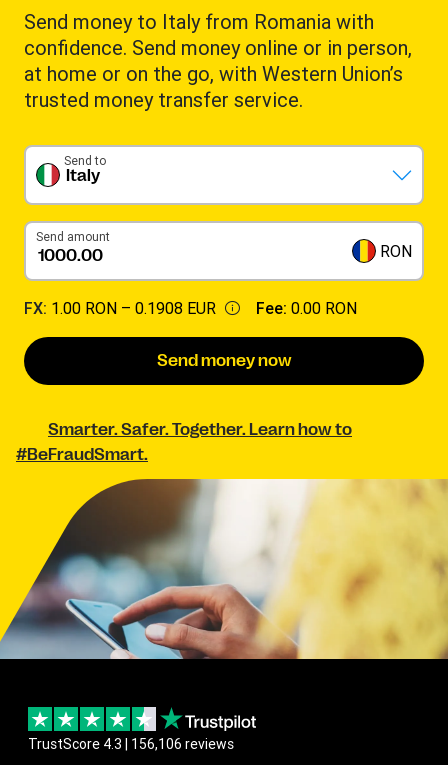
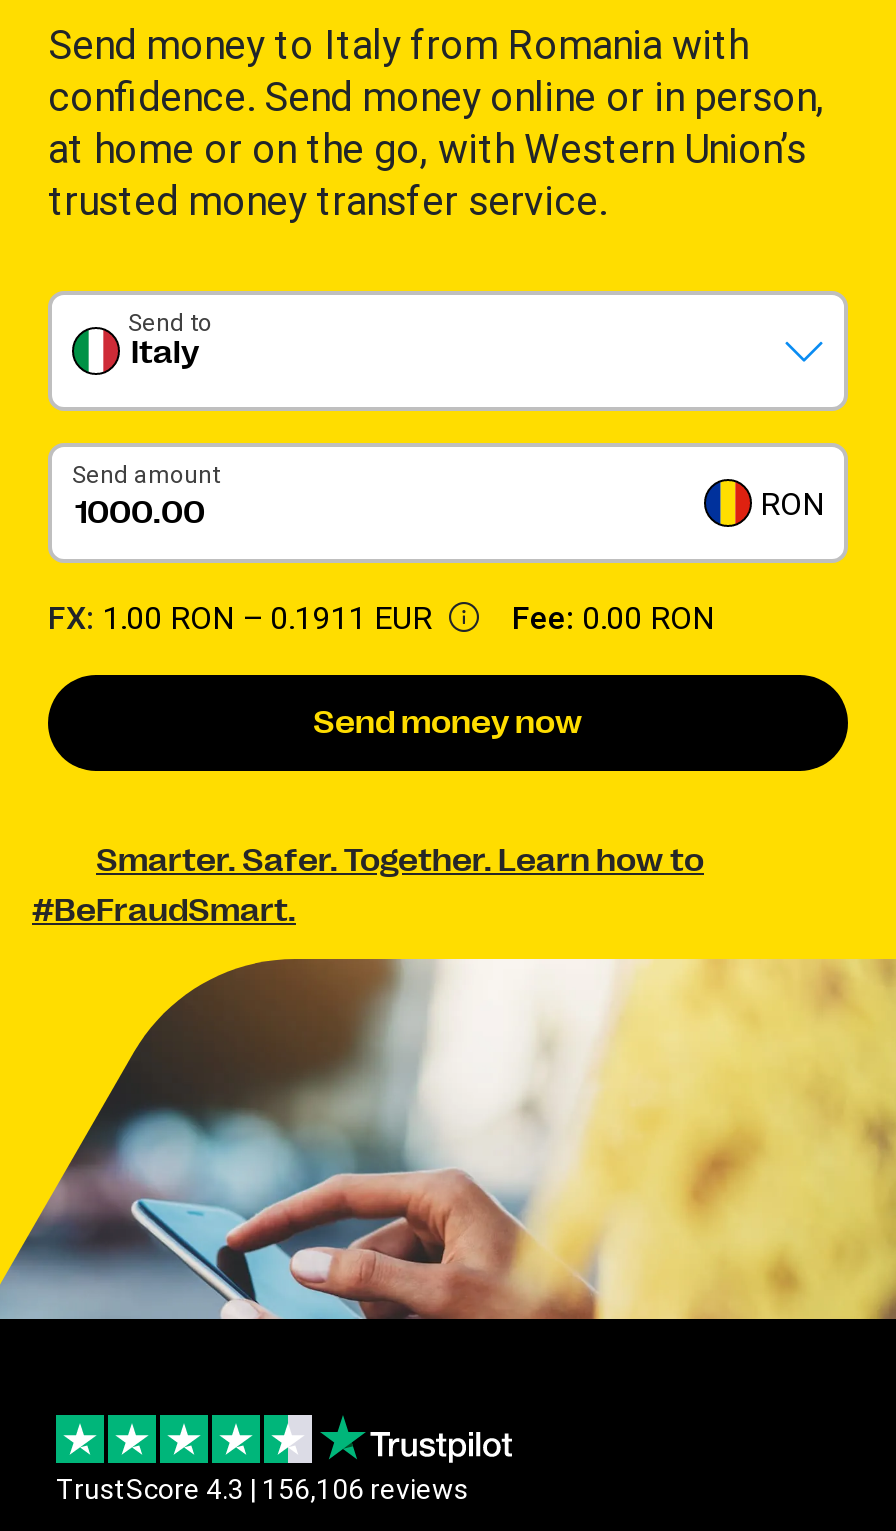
- FX: 1.00 RON – 0.1908 EUR Fee: 0.00 RON
+ FX: 1.00 RON – 0.1911 EUR Fee: 0.00 RON
